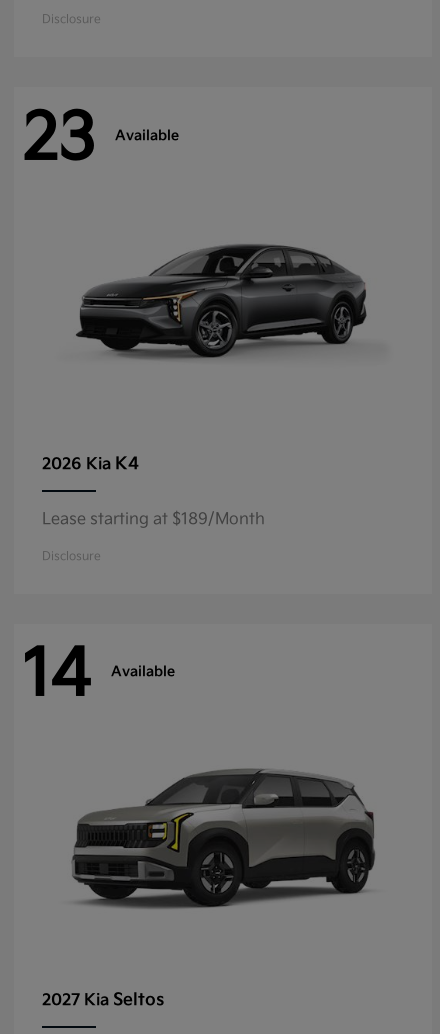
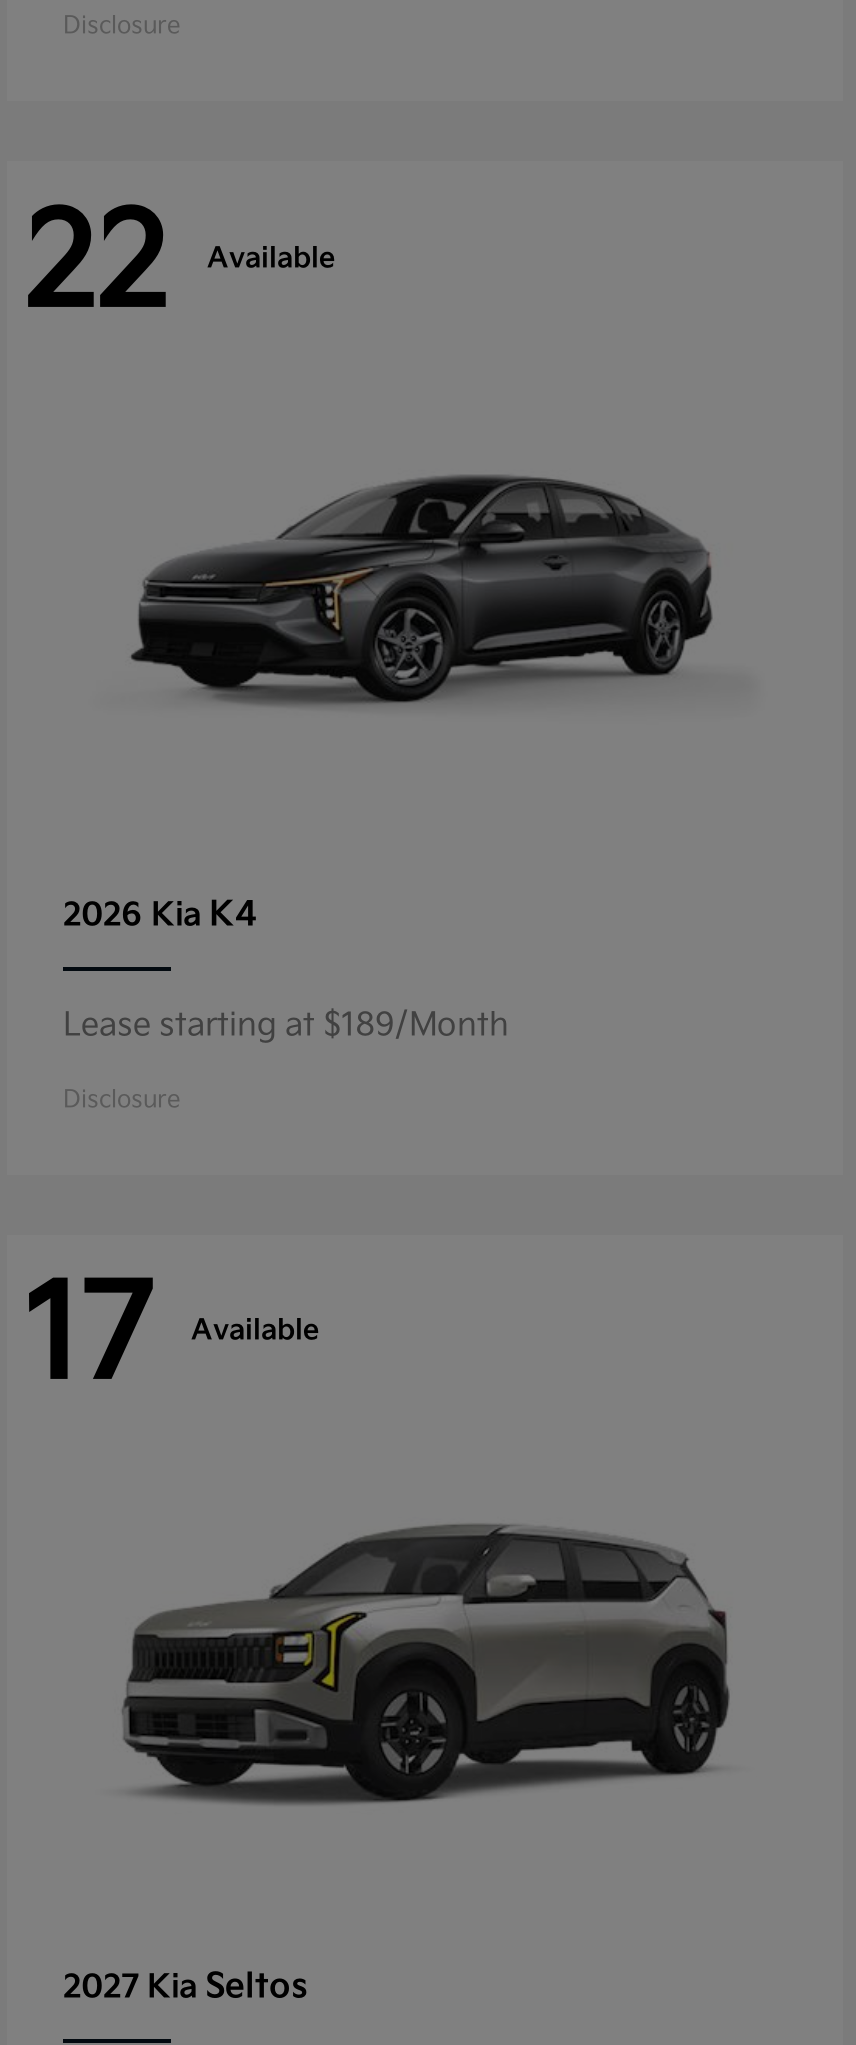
- 23 Available
+ 22 Available

- 14 Available
+ 17 Available
